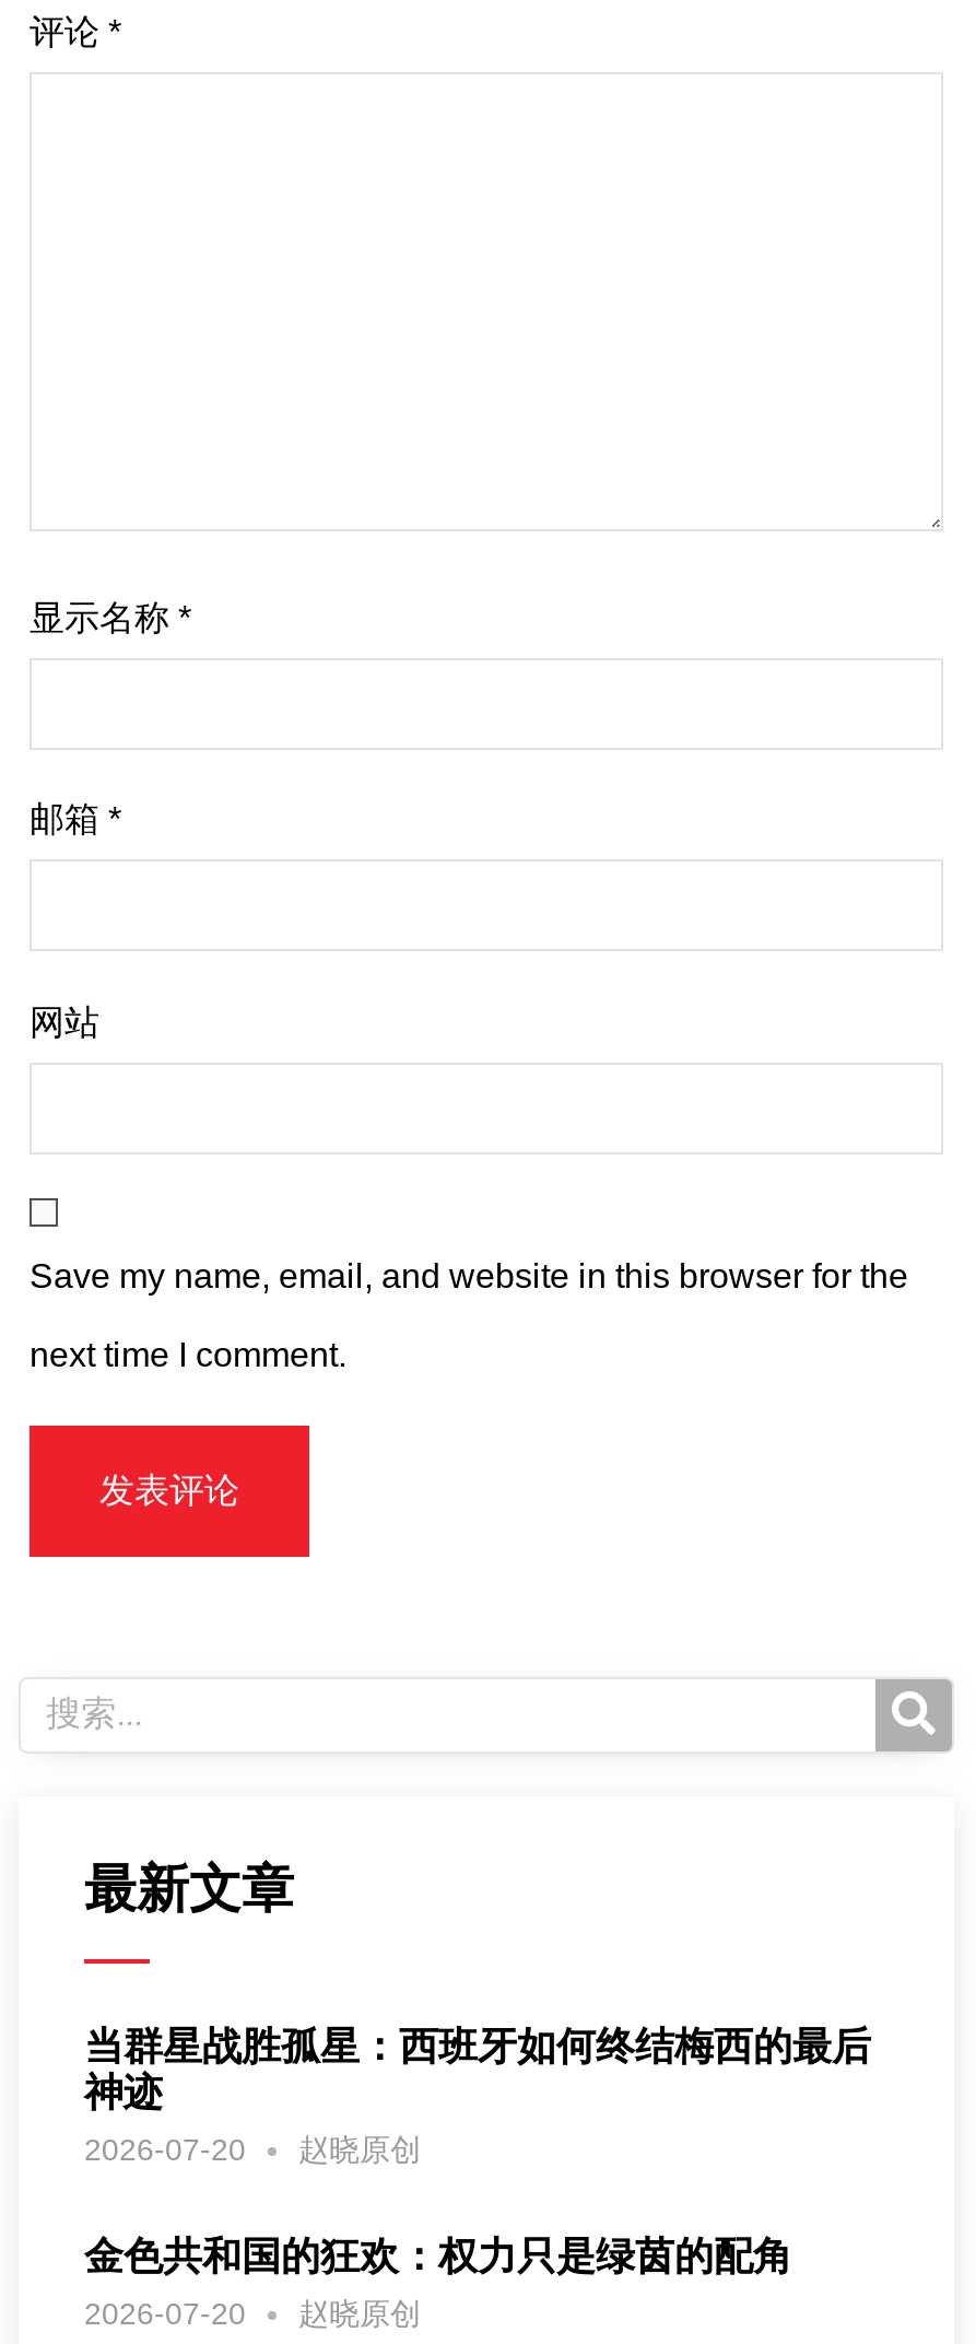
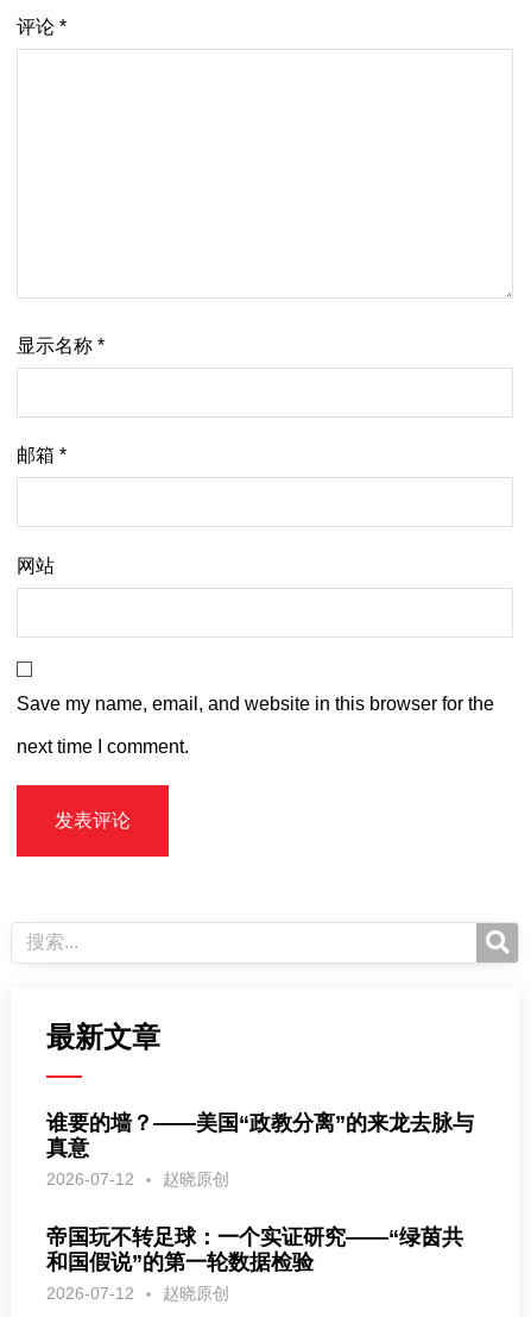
- 当群星战胜孤星：西班牙如何终结梅西的最后
- 神迹
- 2026-07-20
+ 谁要的墙？——美国“政教分离”的来龙去脉与
+ 真意
+ 2026-07-12

- 金色共和国的狂欢：权力只是绿茵的配角
- 2026-07-20
+ 帝国玩不转足球：一个实证研究——“绿茵共
+ 和国假说”的第一轮数据检验
+ 2026-07-12
